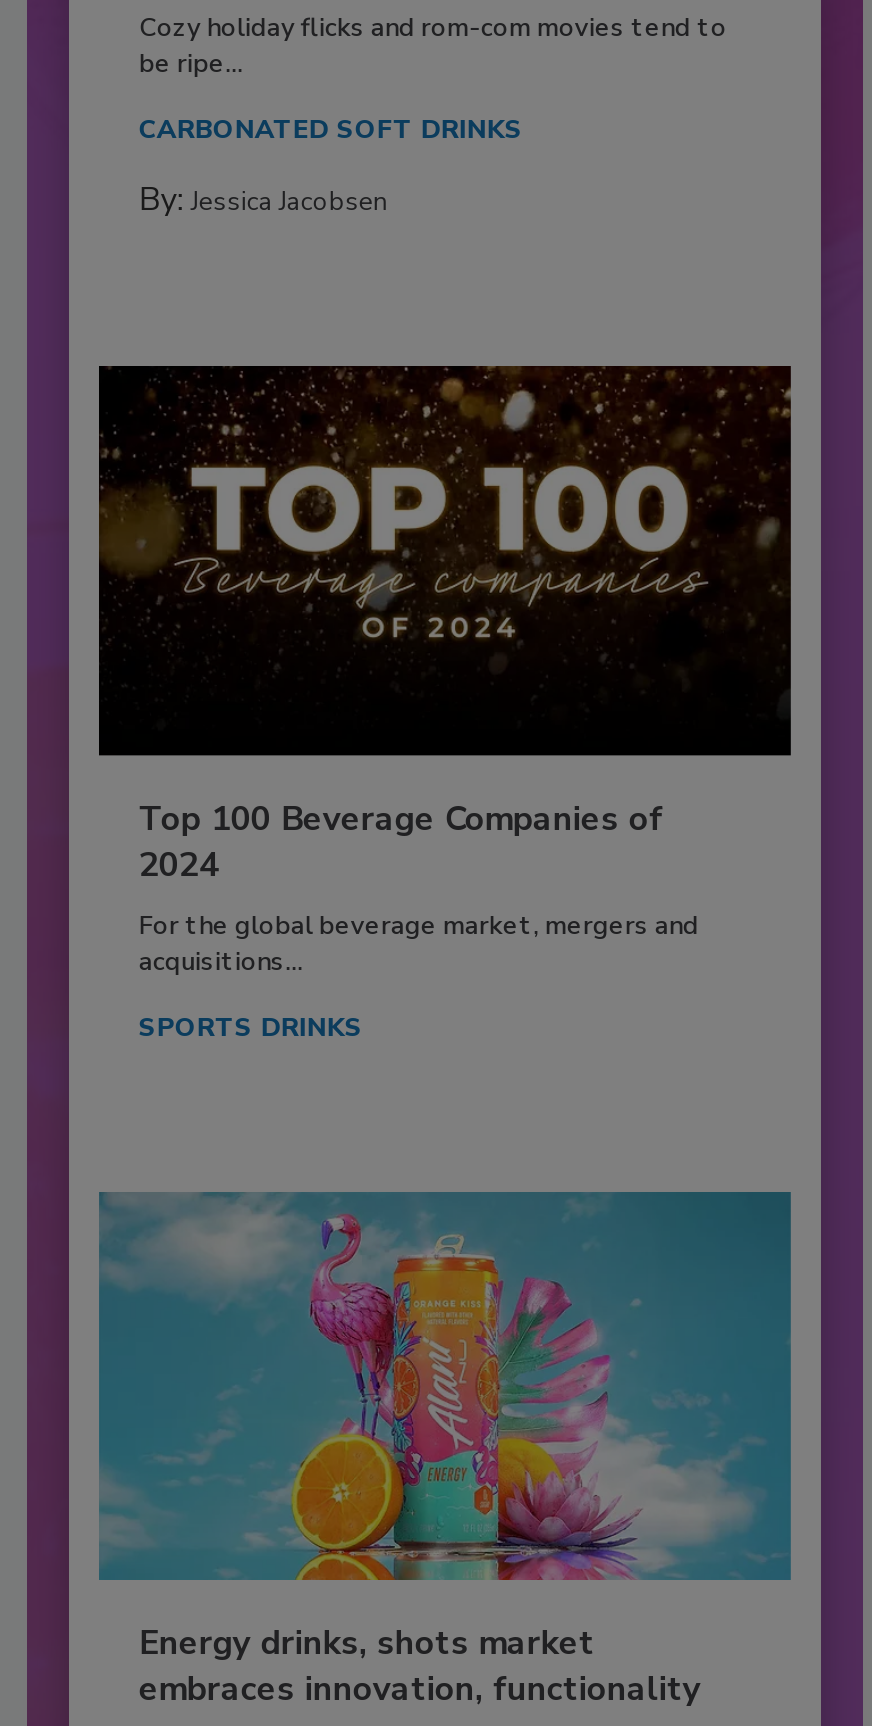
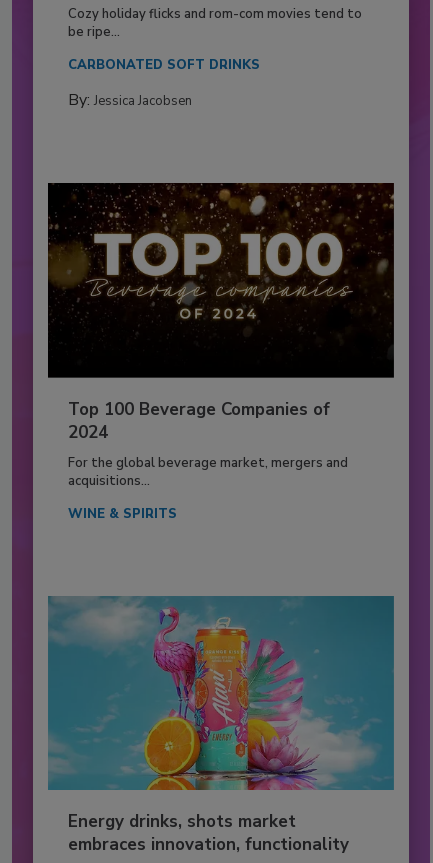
- SPORTS DRINKS
+ WINE & SPIRITS
